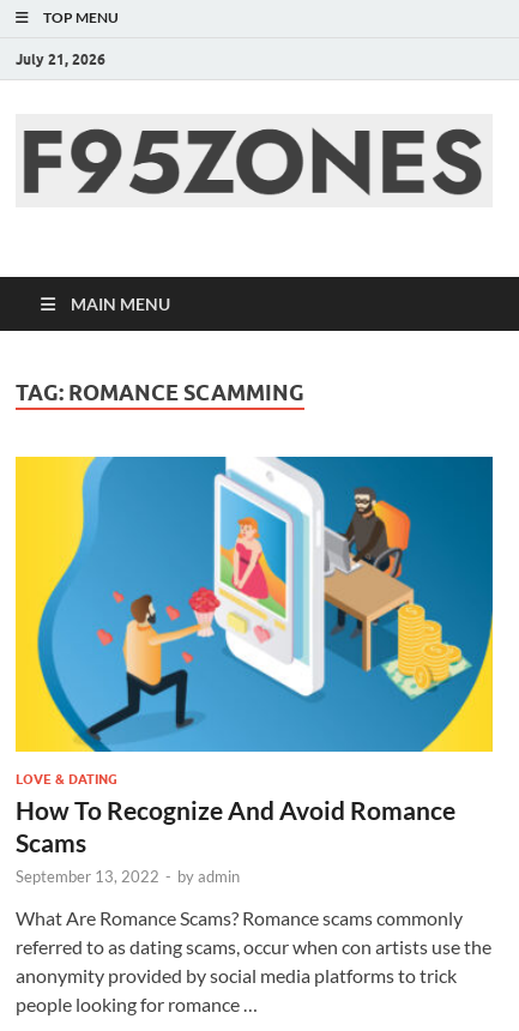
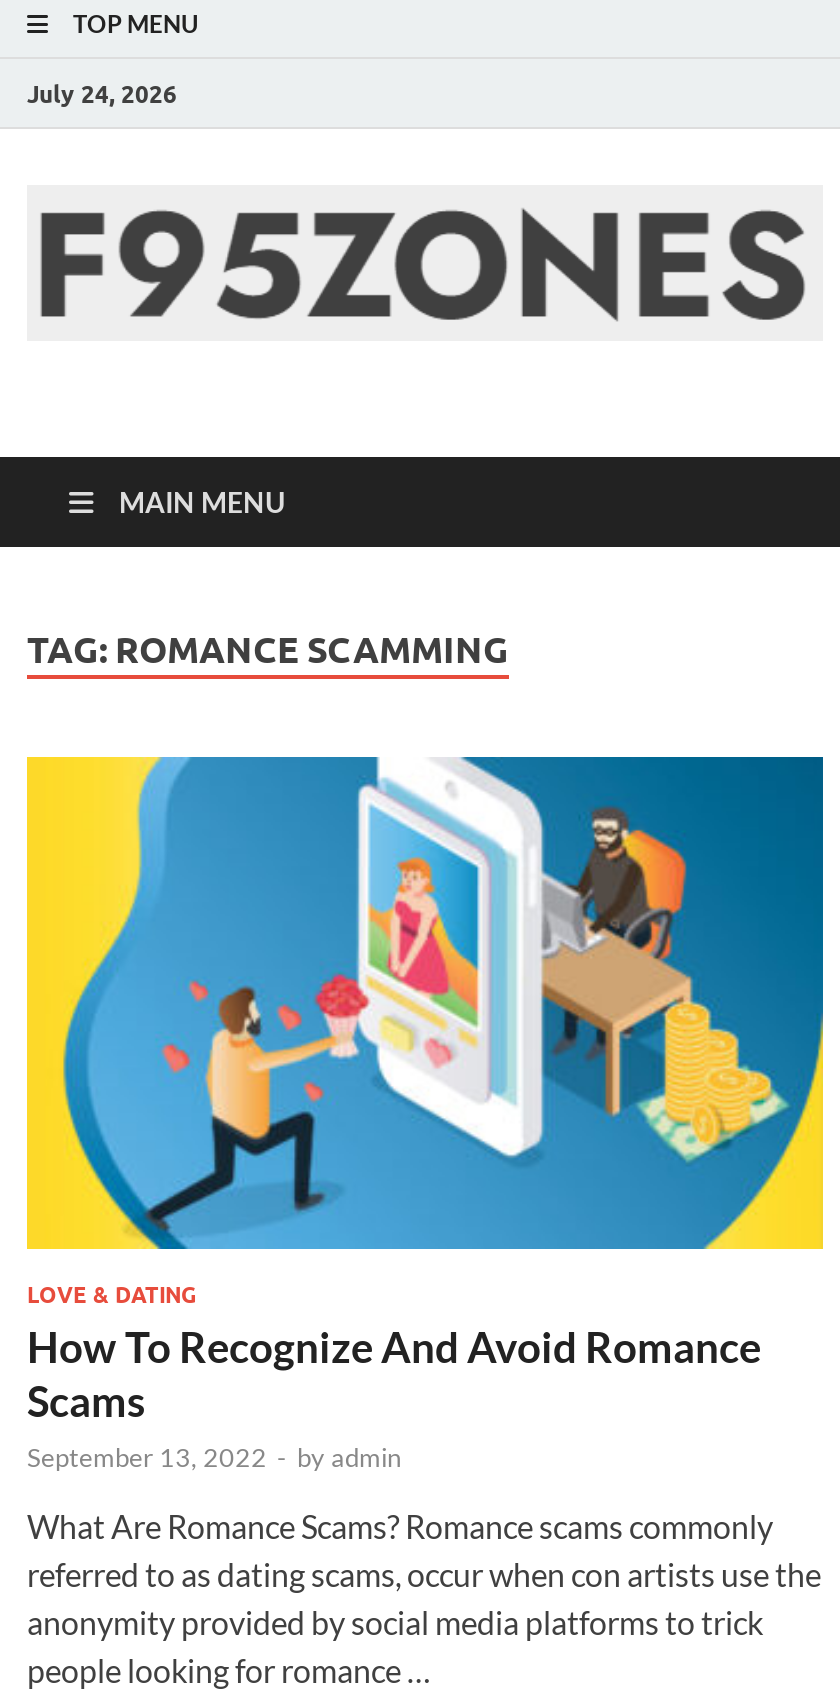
- July 21, 2026
+ July 24, 2026
